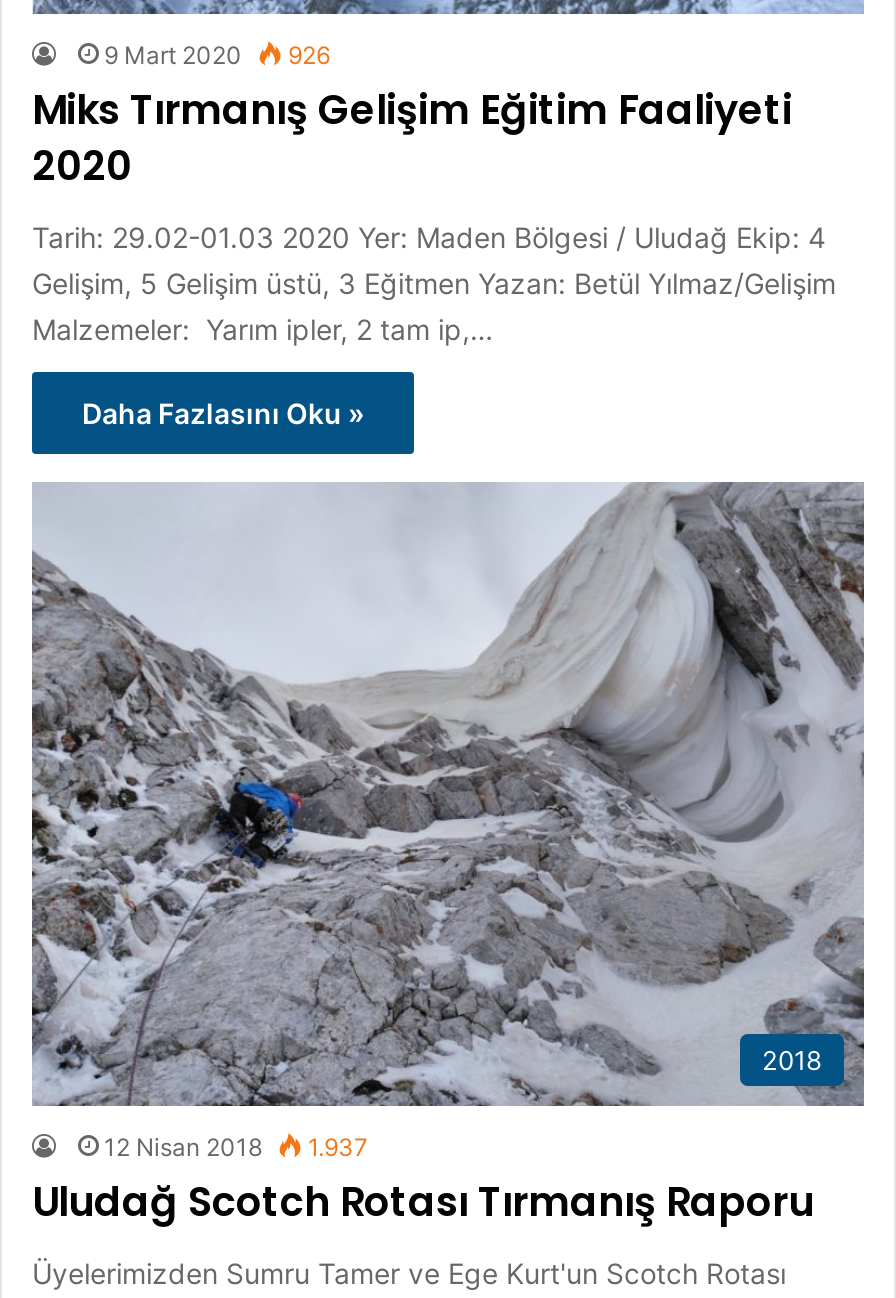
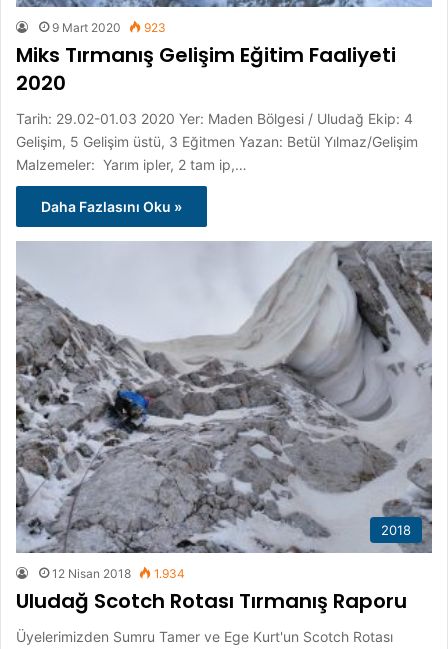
- 9 Mart 2020 926
+ 9 Mart 2020 923

- 12 Nisan 2018 1.937
+ 12 Nisan 2018 1.934
